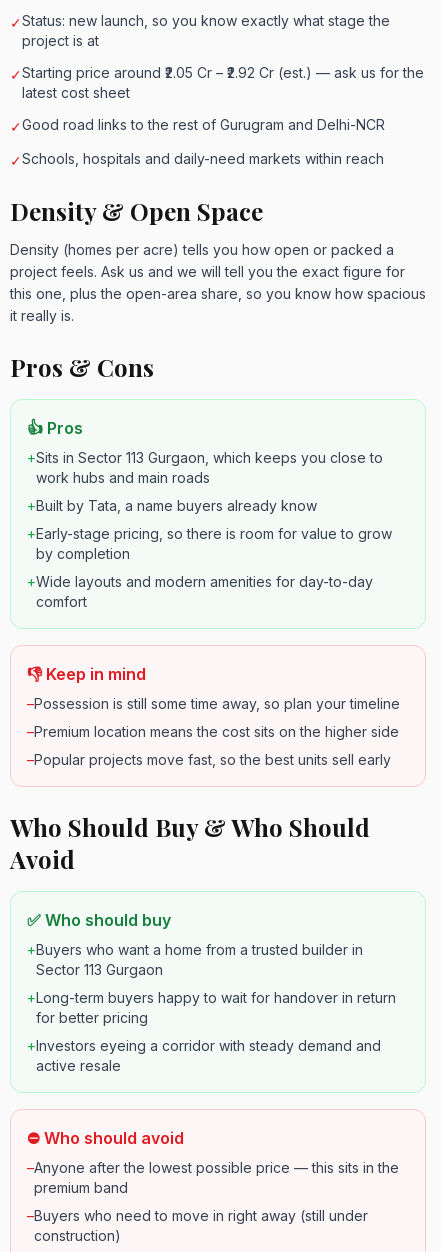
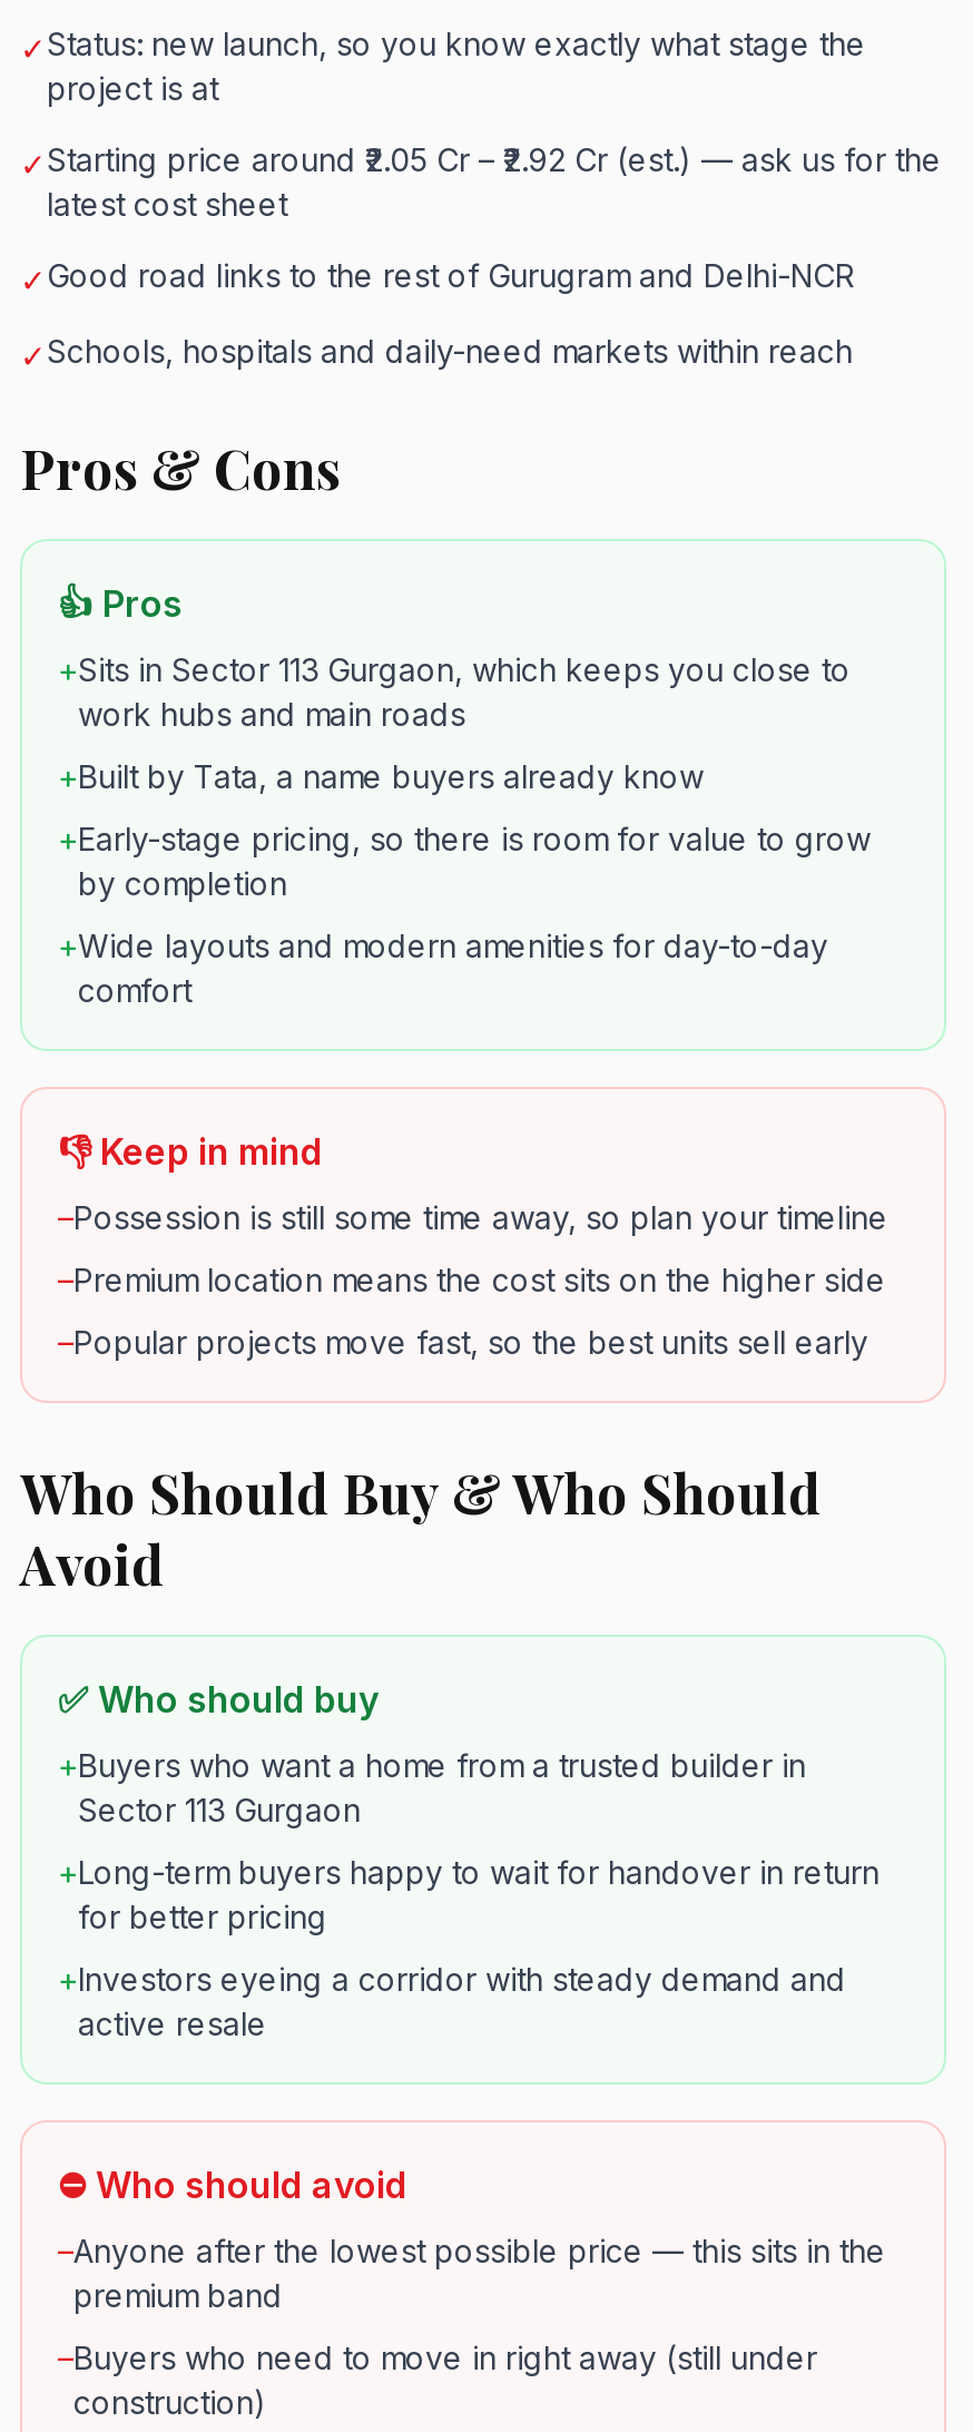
- Density & Open Space
- Density (homes per acre) tells you how open or packed a
- project feels. Ask us and we will tell you the exact figure for
- this one, plus the open-area share, so you know how spacious
- it really is.
